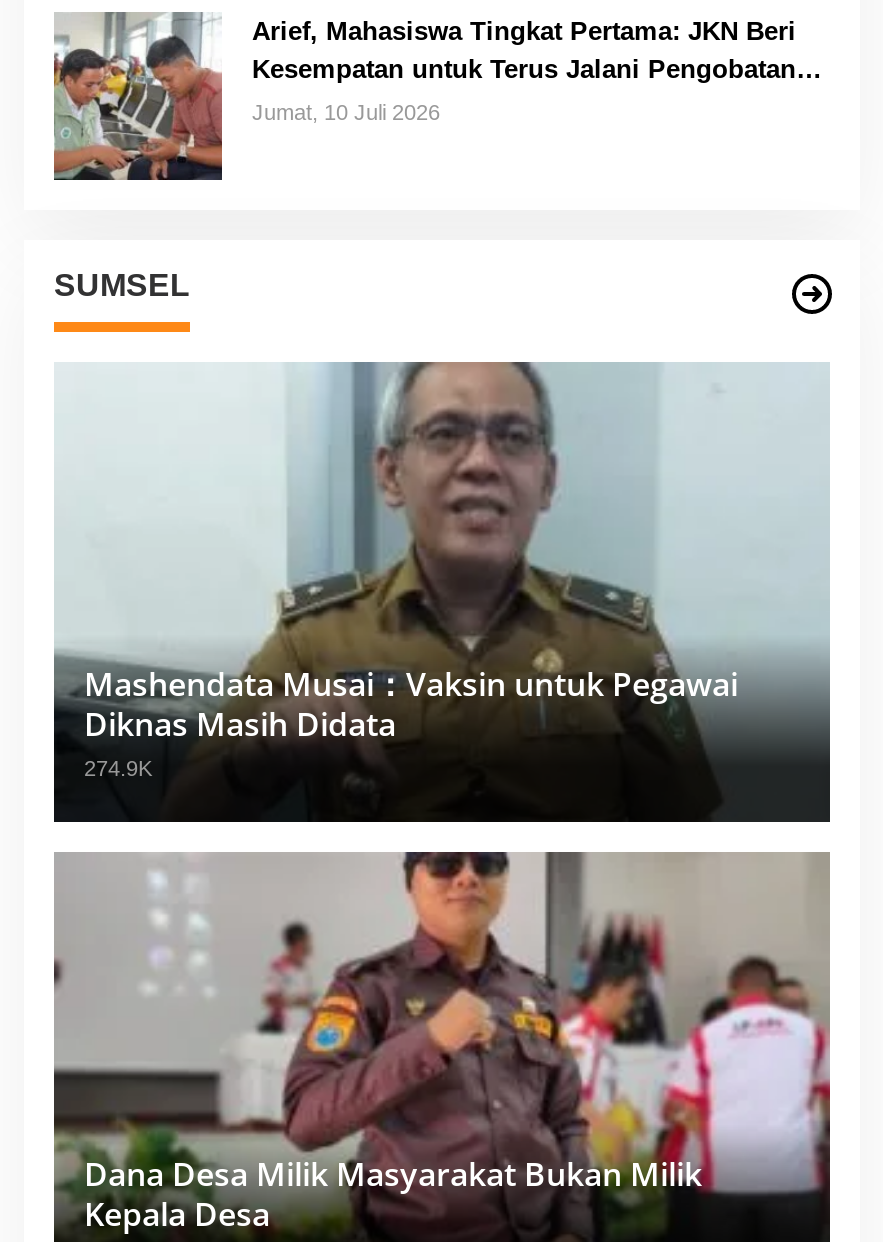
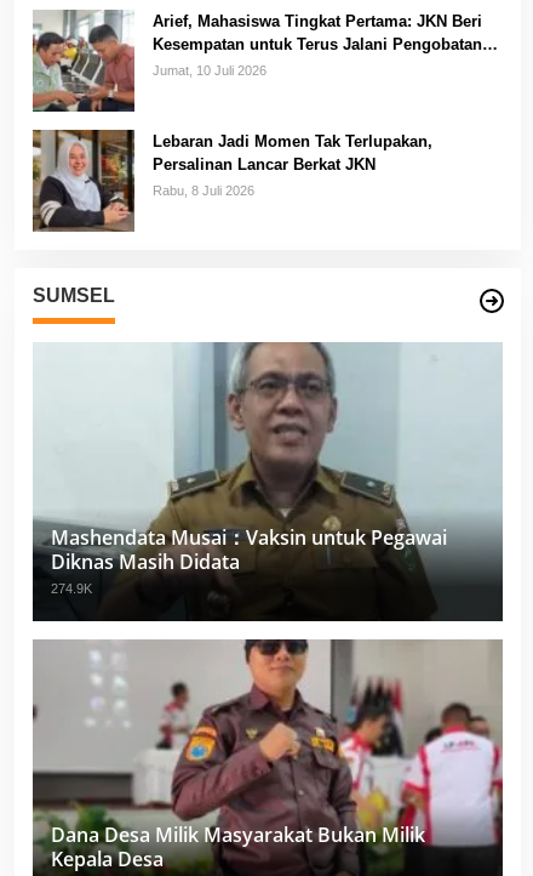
+ [image]
+ Lebaran Jadi Momen Tak Terlupakan,
+ Persalinan Lancar Berkat JKN
+ Rabu, 8 Juli 2026
